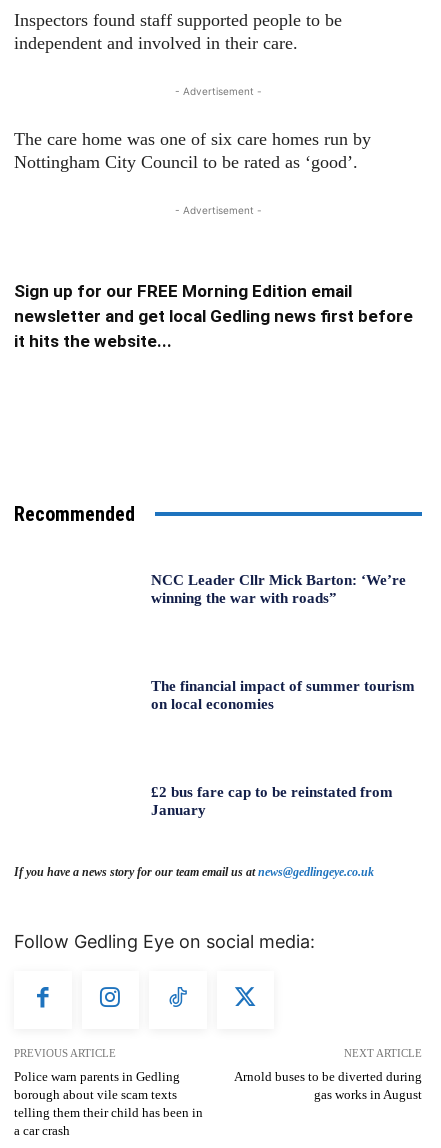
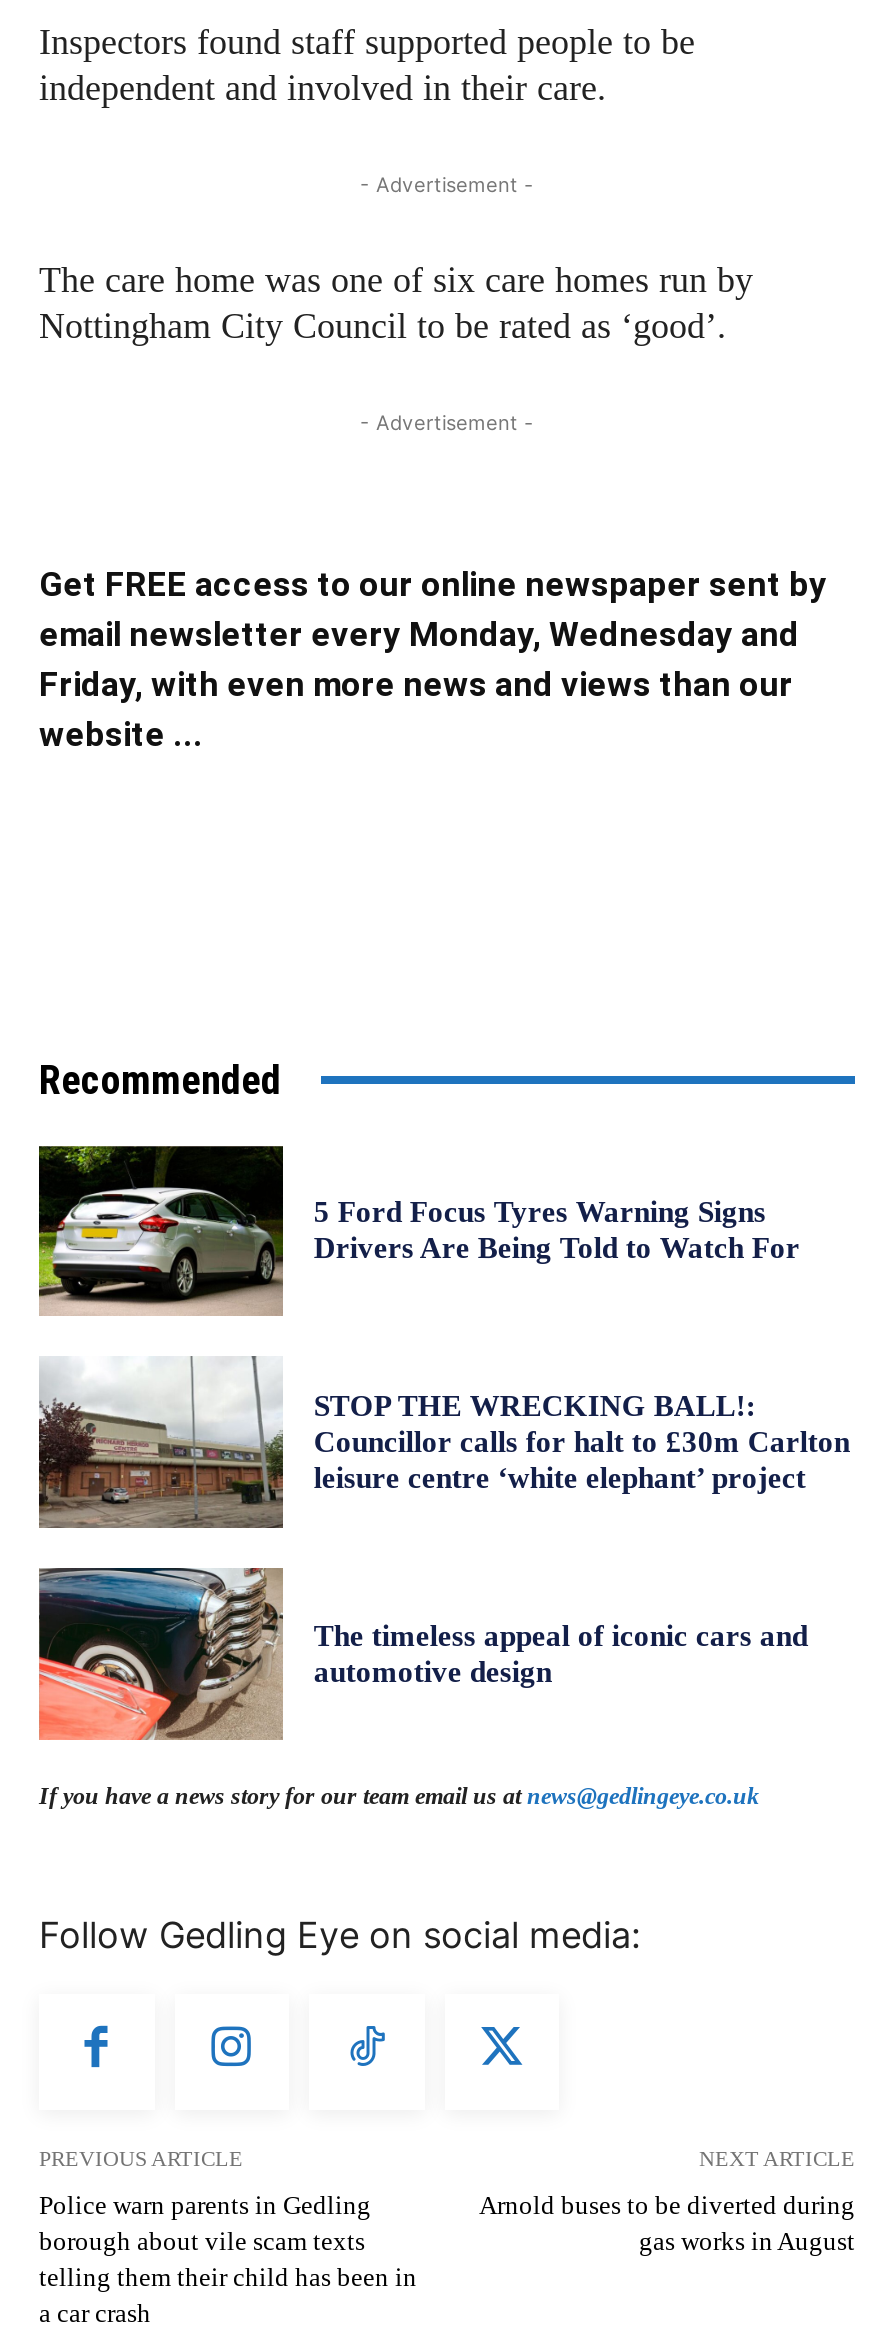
- Sign up for our FREE Morning Edition email
- newsletter and get local Gedling news first before
- it hits the website...
+ Get FREE access to our online newspaper sent by
+ email newsletter every Monday, Wednesday and
+ Friday, with even more news and views than our
+ website ...

+ [image]

+ [image]

+ [image]

- NCC Leader Cllr Mick Barton: ‘We’re
- winning the war with roads”
+ 5 Ford Focus Tyres Warning Signs
+ Drivers Are Being Told to Watch For

- The financial impact of summer tourism
- on local economies
+ STOP THE WRECKING BALL!:
+ Councillor calls for halt to £30m Carlton
+ leisure centre ‘white elephant’ project

- £2 bus fare cap to be reinstated from
- January
+ The timeless appeal of iconic cars and
+ automotive design
